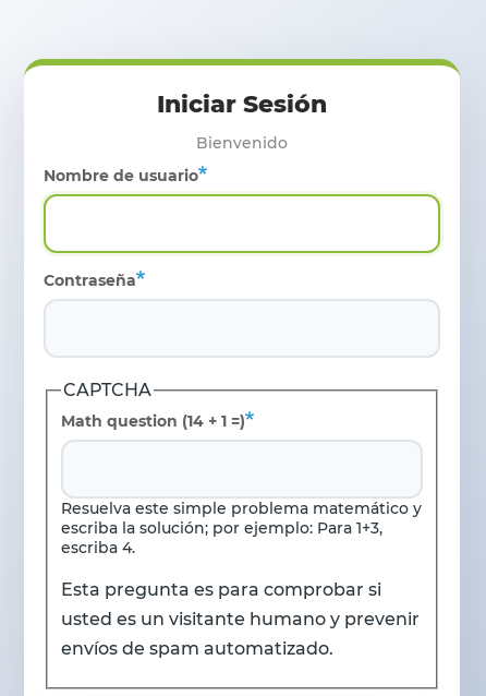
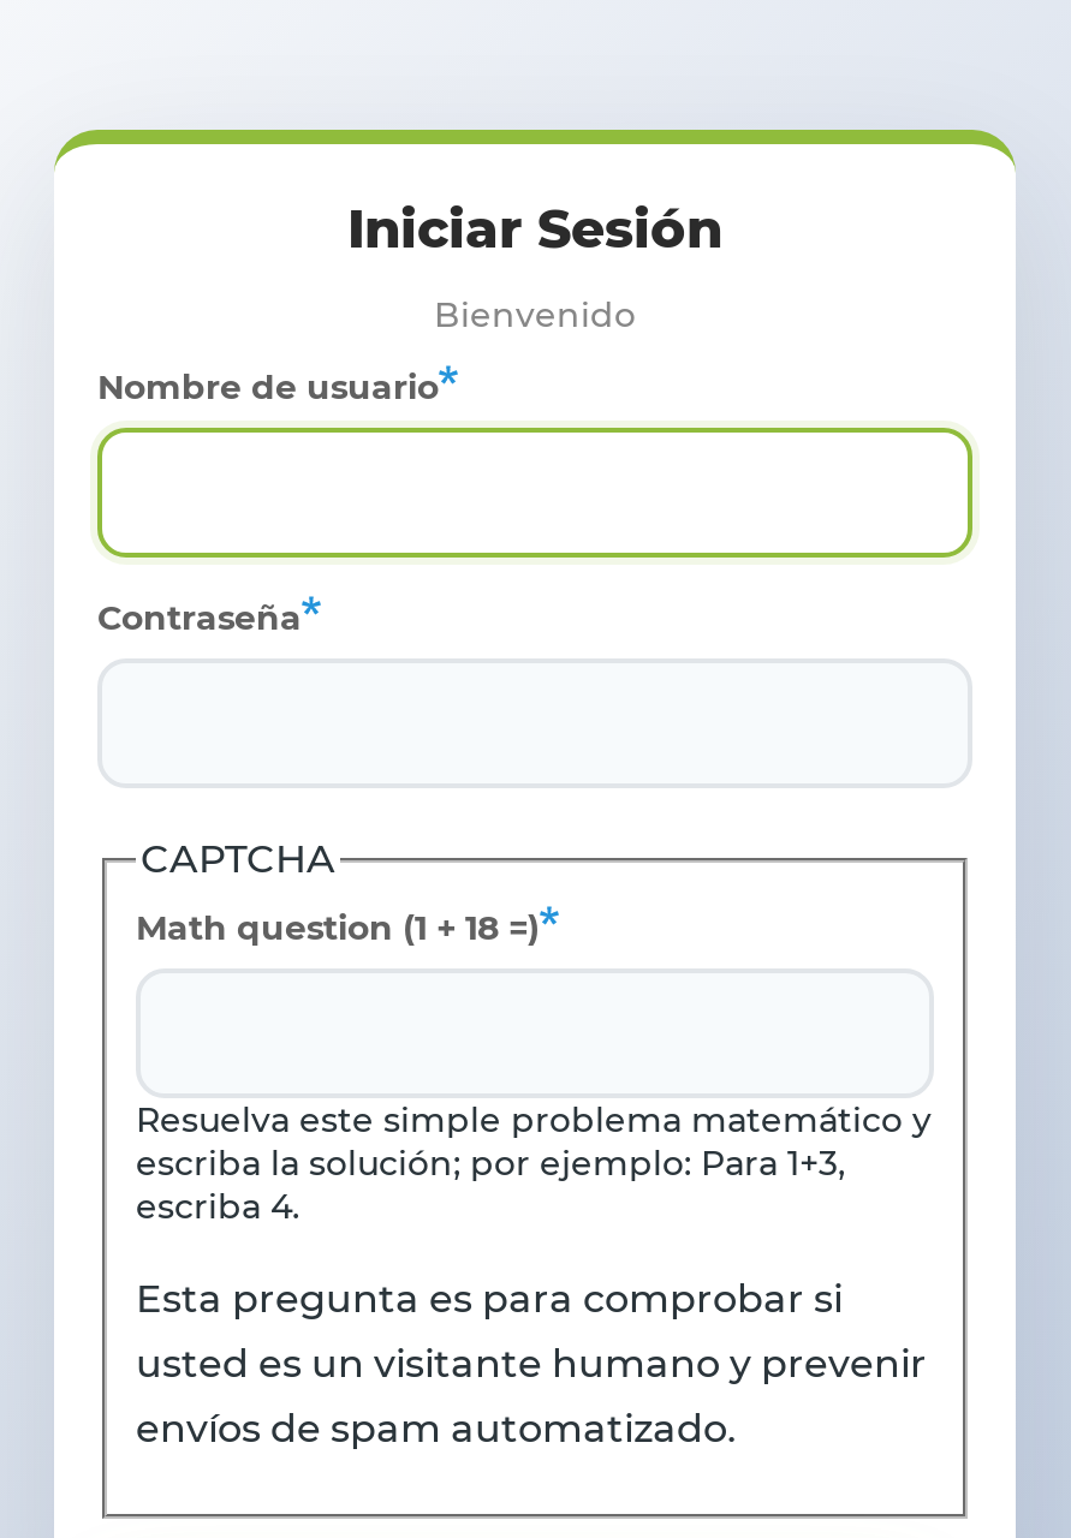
- Math question (14 + 1 =)
+ Math question (1 + 18 =)
